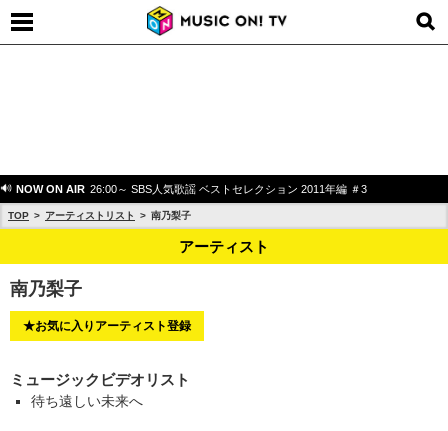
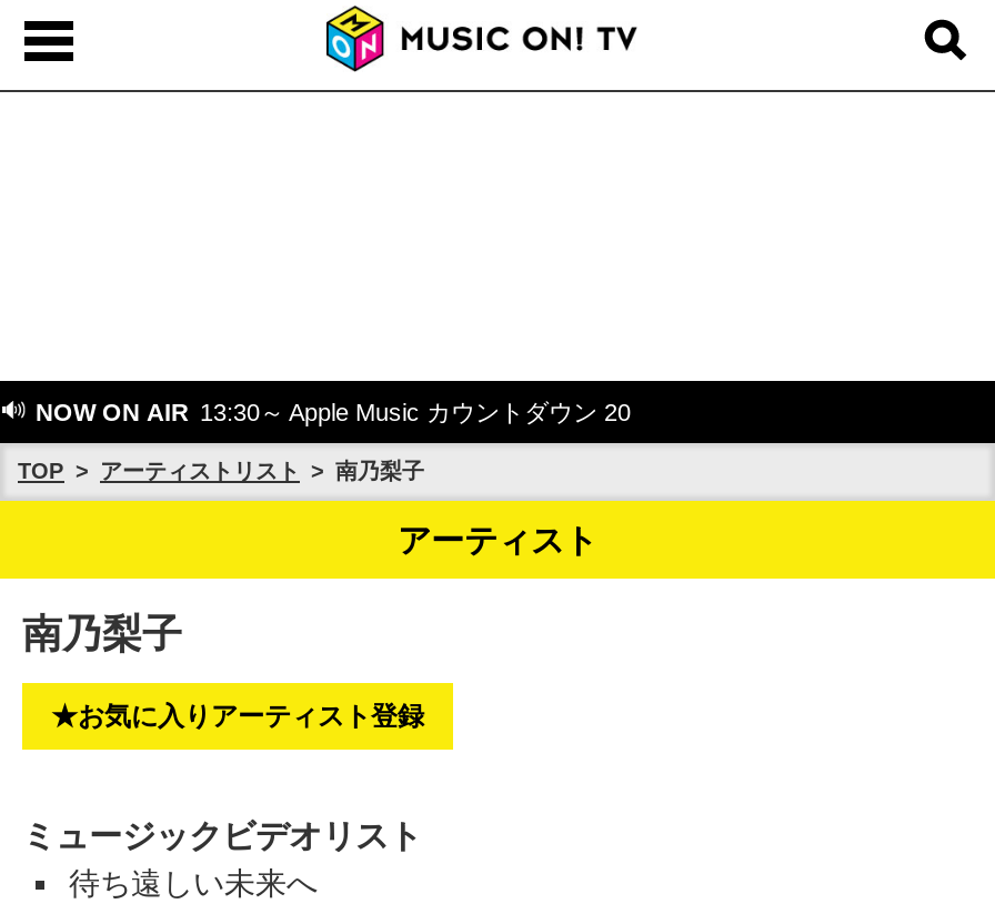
- NOW ON AIR 26:00～ SBS人気歌謡 ベストセレクション 2011年編 ＃3
+ NOW ON AIR 13:30～ Apple Music カウントダウン 20
